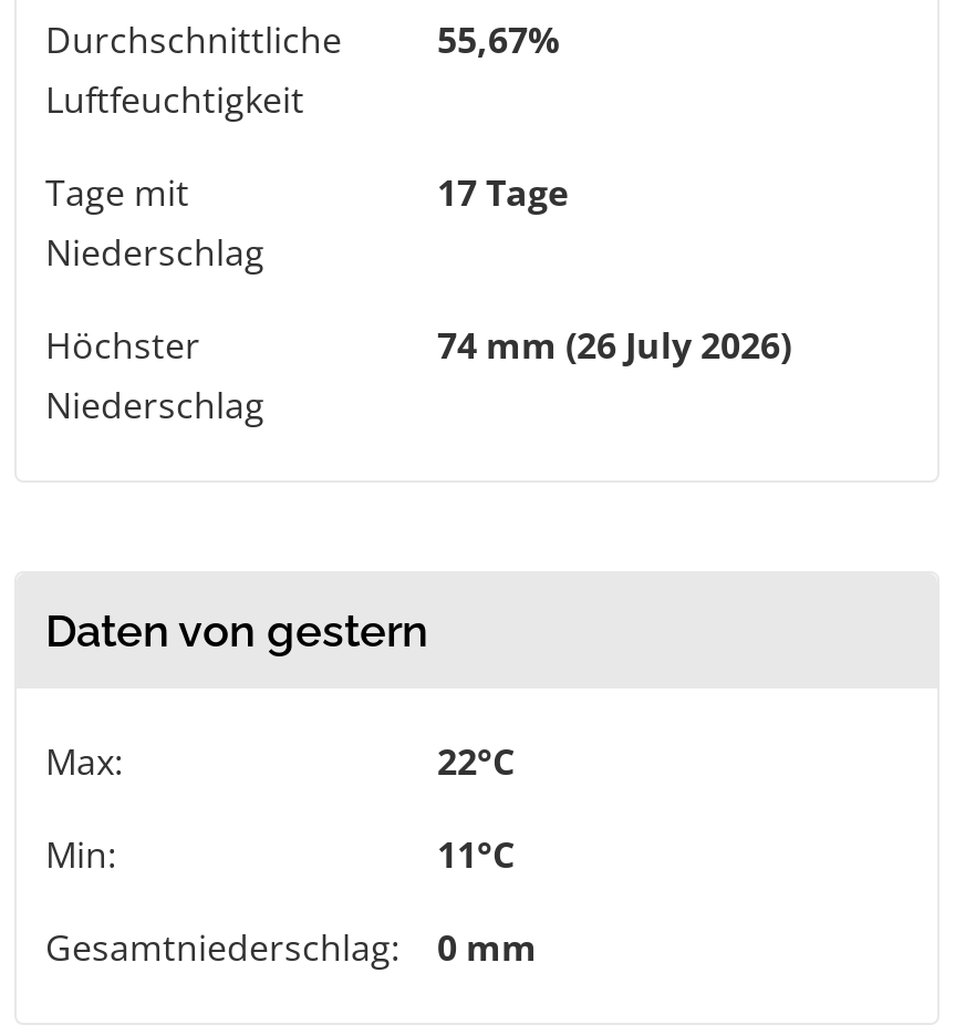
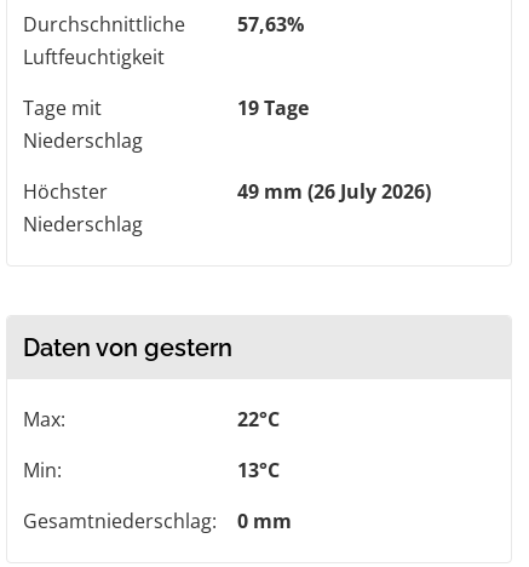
- Durchschnittliche 55,67%
+ Durchschnittliche 57,63%

- 17 Tage
+ 19 Tage

- 74 mm (26 July 2026)
+ 49 mm (26 July 2026)

- 11°C
+ 13°C
